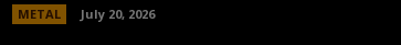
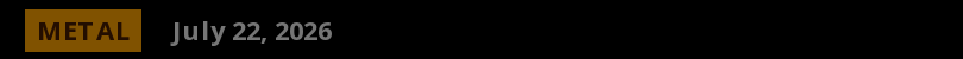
- METAL July 20, 2026
+ METAL July 22, 2026
